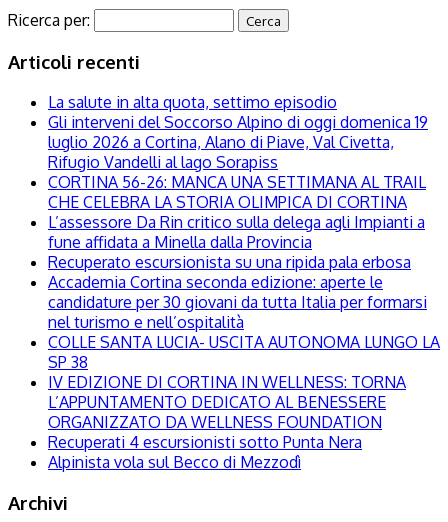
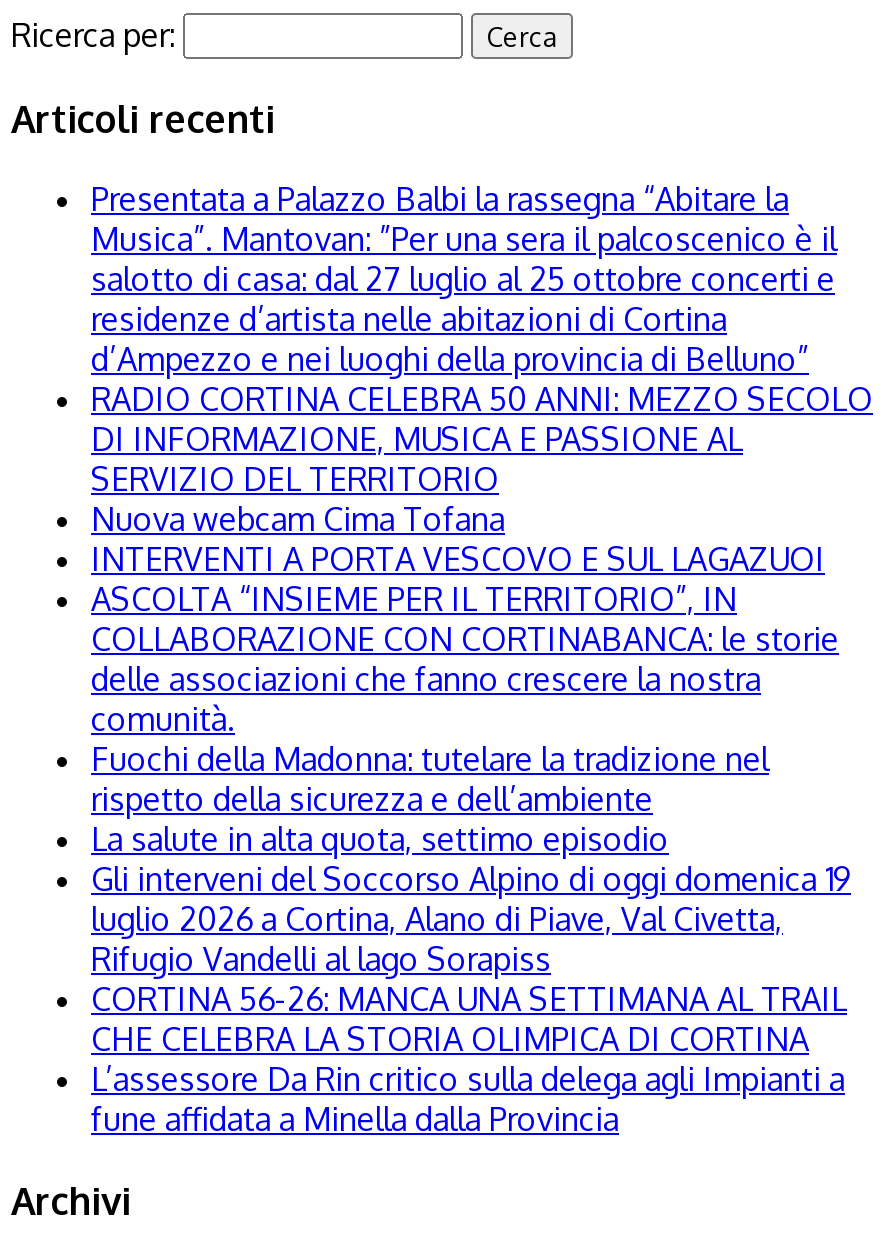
+ Presentata a Palazzo Balbi la rassegna “Abitare la
+ Musica”. Mantovan: ”Per una sera il palcoscenico è il
+ salotto di casa: dal 27 luglio al 25 ottobre concerti e
+ residenze d’artista nelle abitazioni di Cortina
+ d’Ampezzo e nei luoghi della provincia di Belluno”
+ RADIO CORTINA CELEBRA 50 ANNI: MEZZO SECOLO
+ DI INFORMAZIONE, MUSICA E PASSIONE AL
+ SERVIZIO DEL TERRITORIO
+ Nuova webcam Cima Tofana
+ INTERVENTI A PORTA VESCOVO E SUL LAGAZUOI
+ ASCOLTA “INSIEME PER IL TERRITORIO”, IN
+ COLLABORAZIONE CON CORTINABANCA: le storie
+ delle associazioni che fanno crescere la nostra
+ comunità.
+ Fuochi della Madonna: tutelare la tradizione nel
+ rispetto della sicurezza e dell’ambiente

moved down: La salute in alta quota, settimo episodio | Gli interveni del Soccorso Alpino di oggi domenica 19 | luglio 2026 a Cortina, Alano di Piave, Val Civetta, | Rifugio Vandelli al lago Sorapiss | CORTINA 56-26: MANCA UNA SETTIMANA AL TRAIL | CHE CELEBRA LA STORIA OLIMPICA DI CORTINA | L’assessore Da Rin critico sulla delega agli Impianti a | fune affidata a Minella dalla Provincia

- Recuperato escursionista su una ripida pala erbosa
- Accademia Cortina seconda edizione: aperte le
- candidature per 30 giovani da tutta Italia per formarsi
- nel turismo e nell’ospitalità
- COLLE SANTA LUCIA- USCITA AUTONOMA LUNGO LA
- SP 38
- IV EDIZIONE DI CORTINA IN WELLNESS: TORNA
- L’APPUNTAMENTO DEDICATO AL BENESSERE
- ORGANIZZATO DA WELLNESS FOUNDATION
- Recuperati 4 escursionisti sotto Punta Nera
- Alpinista vola sul Becco di Mezzodì
